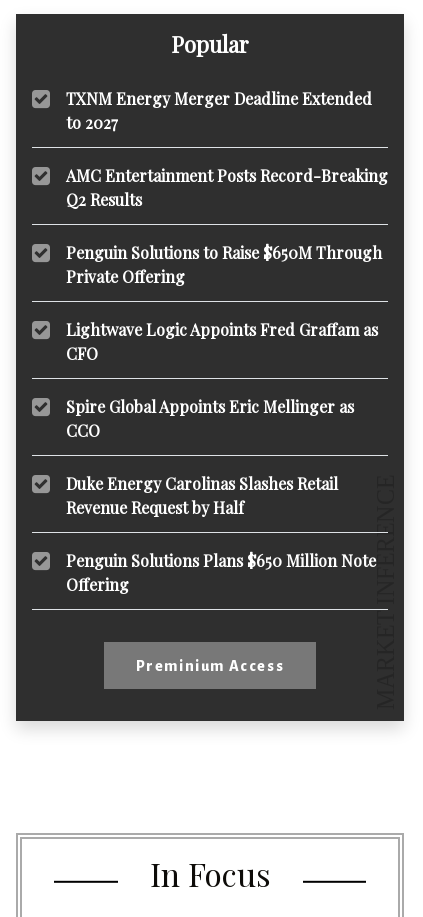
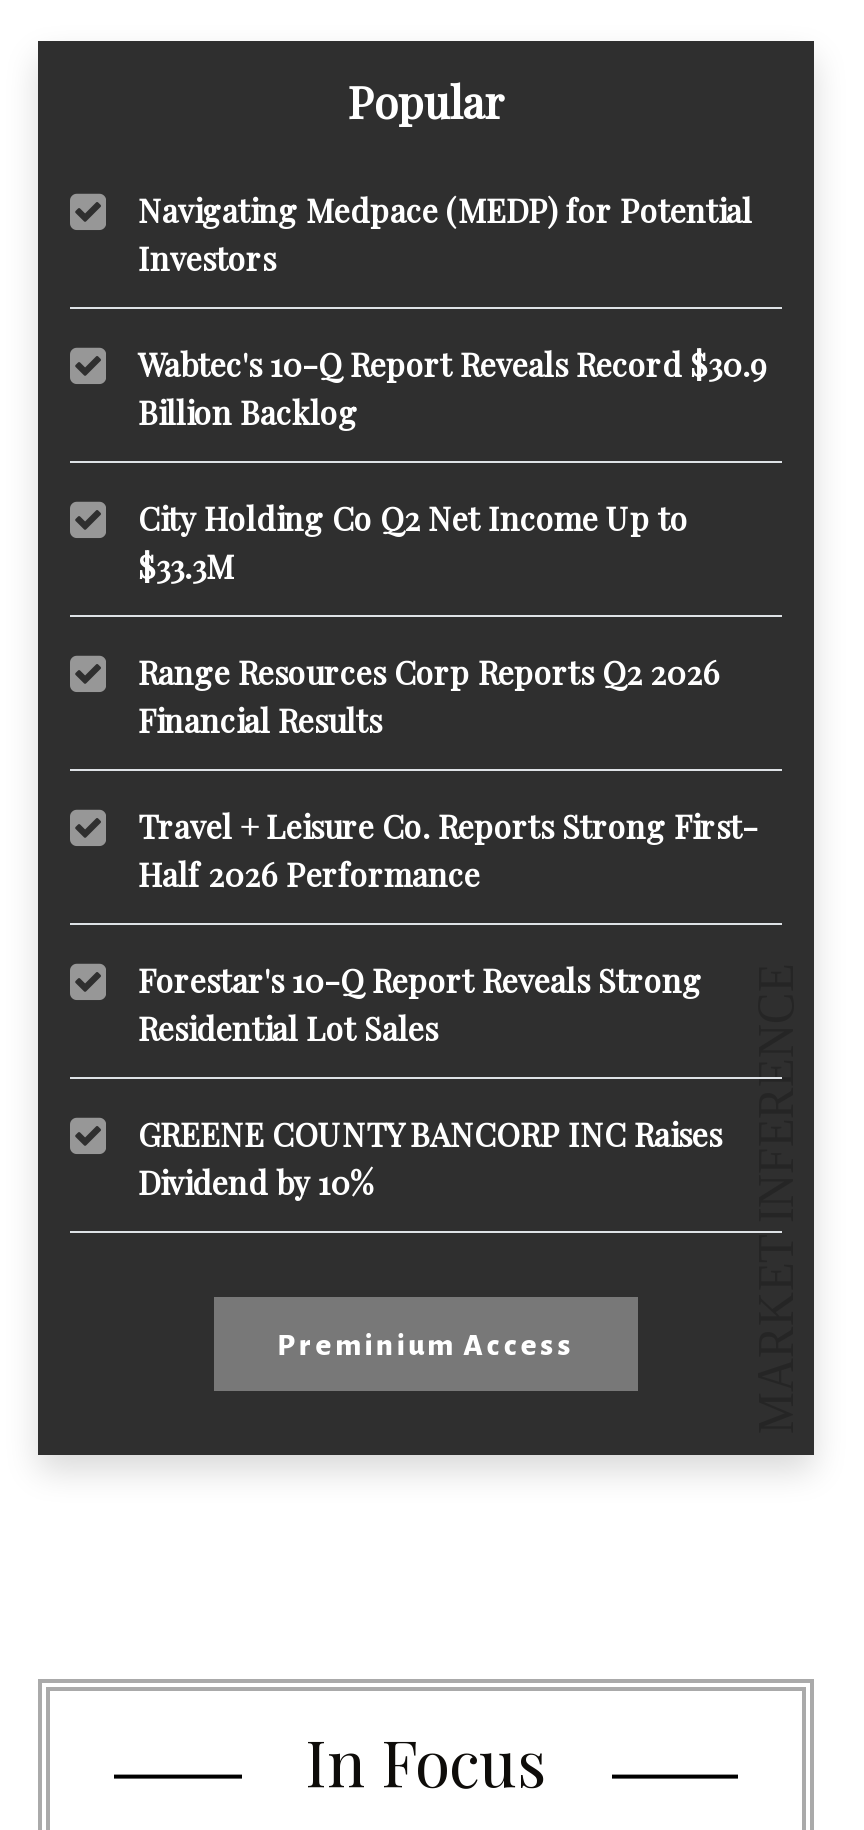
- TXNM Energy Merger Deadline Extended
- to 2027
+ Navigating Medpace (MEDP) for Potential
+ Investors

- AMC Entertainment Posts Record-Breaking
- Q2 Results
+ Wabtec's 10-Q Report Reveals Record $30.9
+ Billion Backlog

- Penguin Solutions to Raise $650M Through
- Private Offering
+ City Holding Co Q2 Net Income Up to
+ $33.3M

- Lightwave Logic Appoints Fred Graffam as
- CFO
+ Range Resources Corp Reports Q2 2026
+ Financial Results

- Spire Global Appoints Eric Mellinger as
- CCO
+ Travel + Leisure Co. Reports Strong First-
+ Half 2026 Performance

- Duke Energy Carolinas Slashes Retail
- Revenue Request by Half
+ Forestar's 10-Q Report Reveals Strong
+ Residential Lot Sales

- Penguin Solutions Plans $650 Million Note
- Offering
+ GREENE COUNTY BANCORP INC Raises
+ Dividend by 10%
